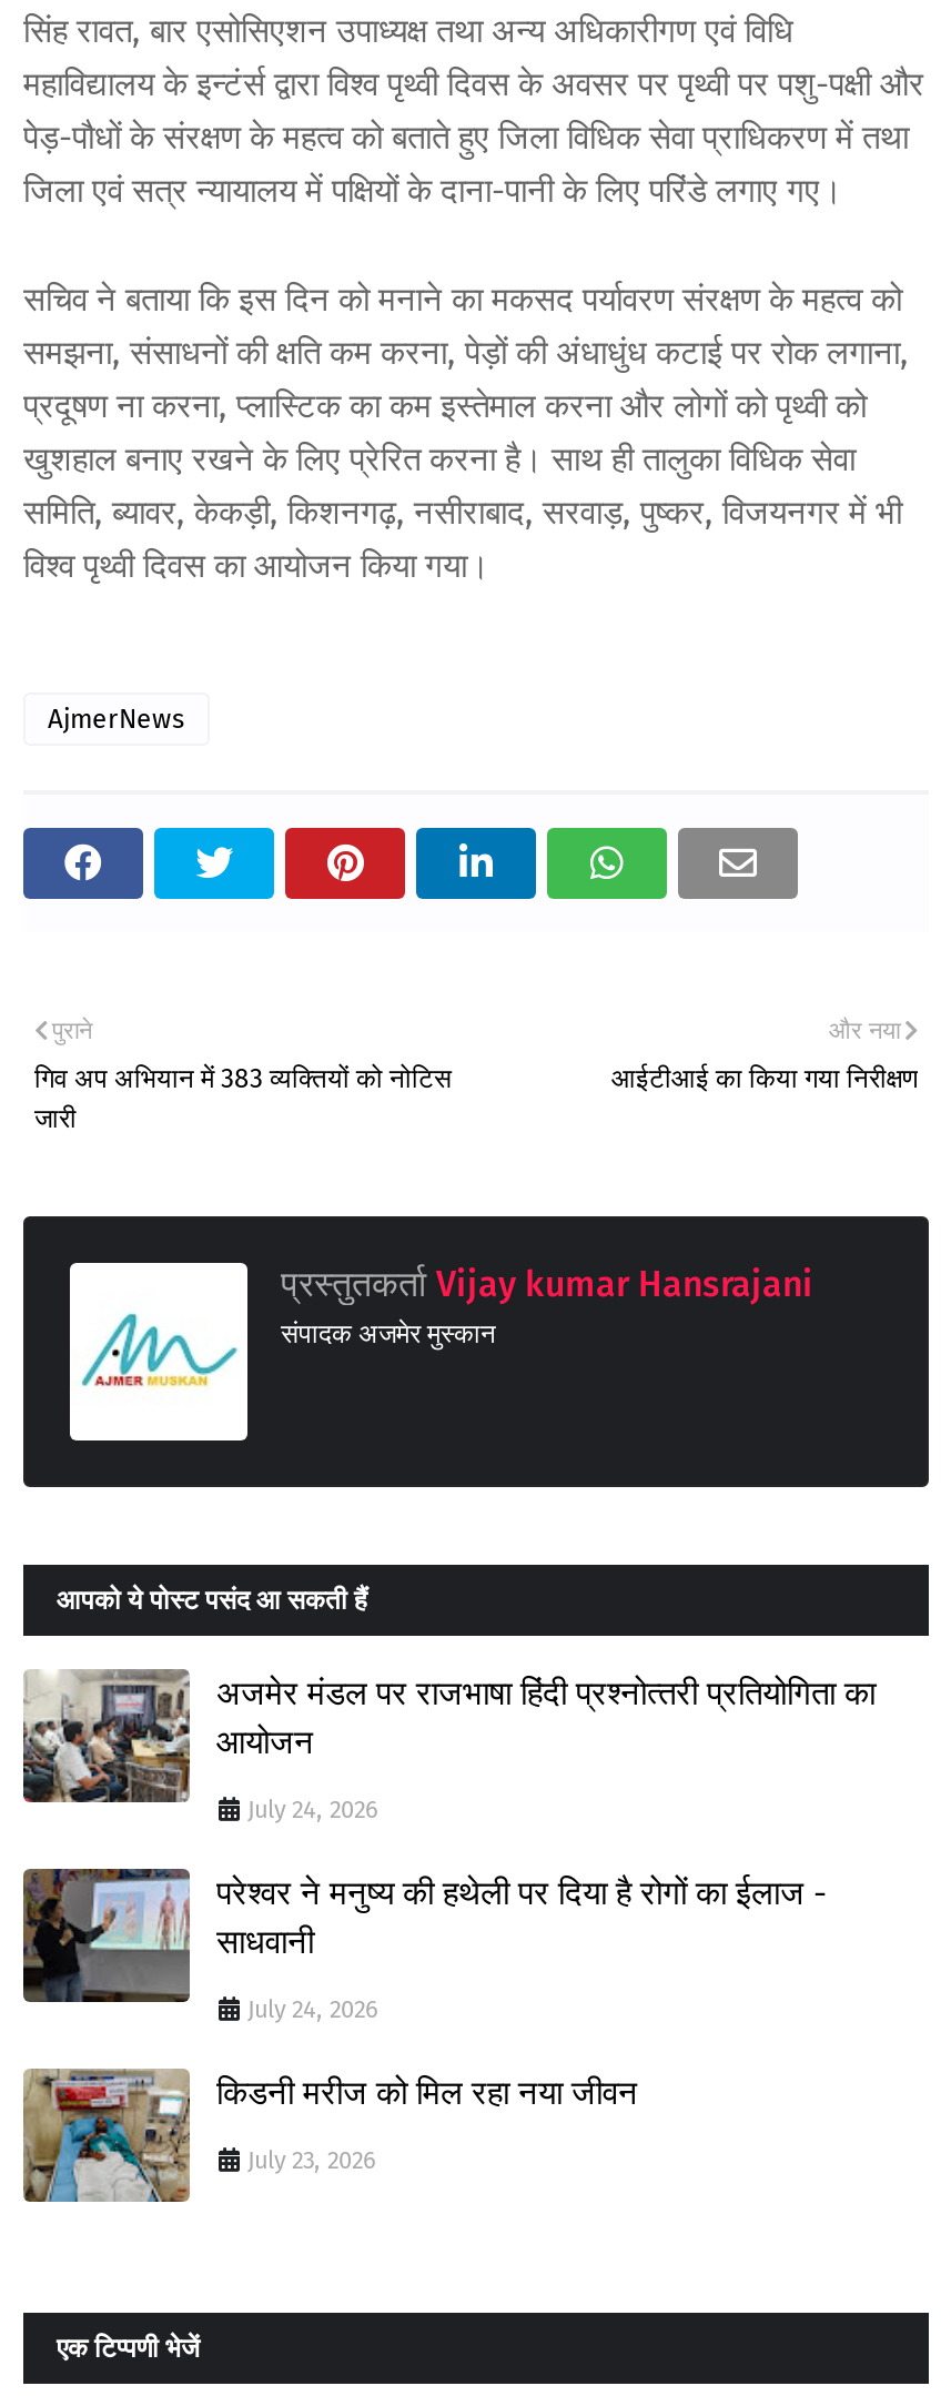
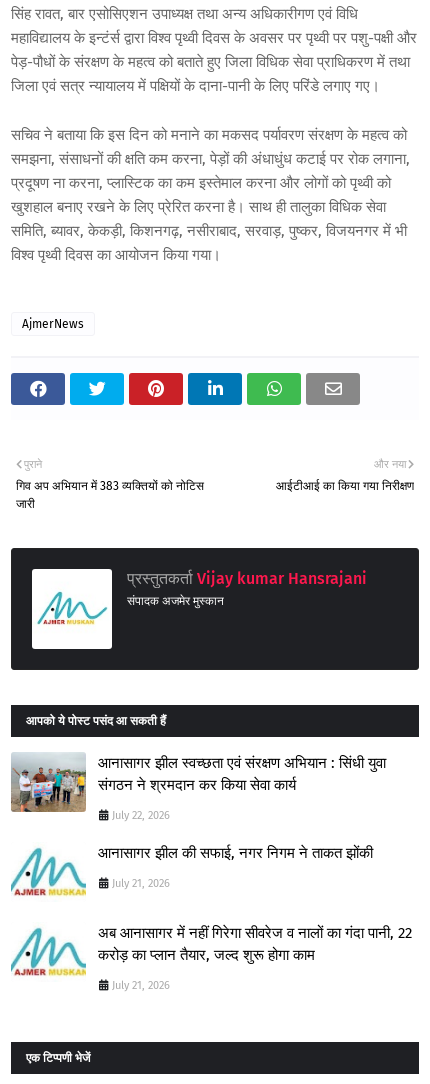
- [image]
- अजमेर मंडल पर राजभाषा हिंदी प्रश्‍नोत्‍तरी प्रतियोगिता का
- आयोजन
+ [image]
+ आनासागर झील स्वच्छता एवं संरक्षण अभियान : सिंधी युवा
+ संगठन ने श्रमदान कर किया सेवा कार्य

- July 24, 2026
+ July 22, 2026

- [image]
- परेश्वर ने मनुष्य की हथेली पर दिया है रोगों का ईलाज -
- साधवानी
+ [image]
+ आनासागर झील की सफाई, नगर निगम ने ताकत झोंकी

- July 24, 2026
+ July 21, 2026

- [image]
- किडनी मरीज को मिल रहा नया जीवन
+ [image]
+ अब आनासागर में नहीं गिरेगा सीवरेज व नालों का गंदा पानी, 22
+ करोड़ का प्लान तैयार, जल्द शुरू होगा काम

- July 23, 2026
+ July 21, 2026
